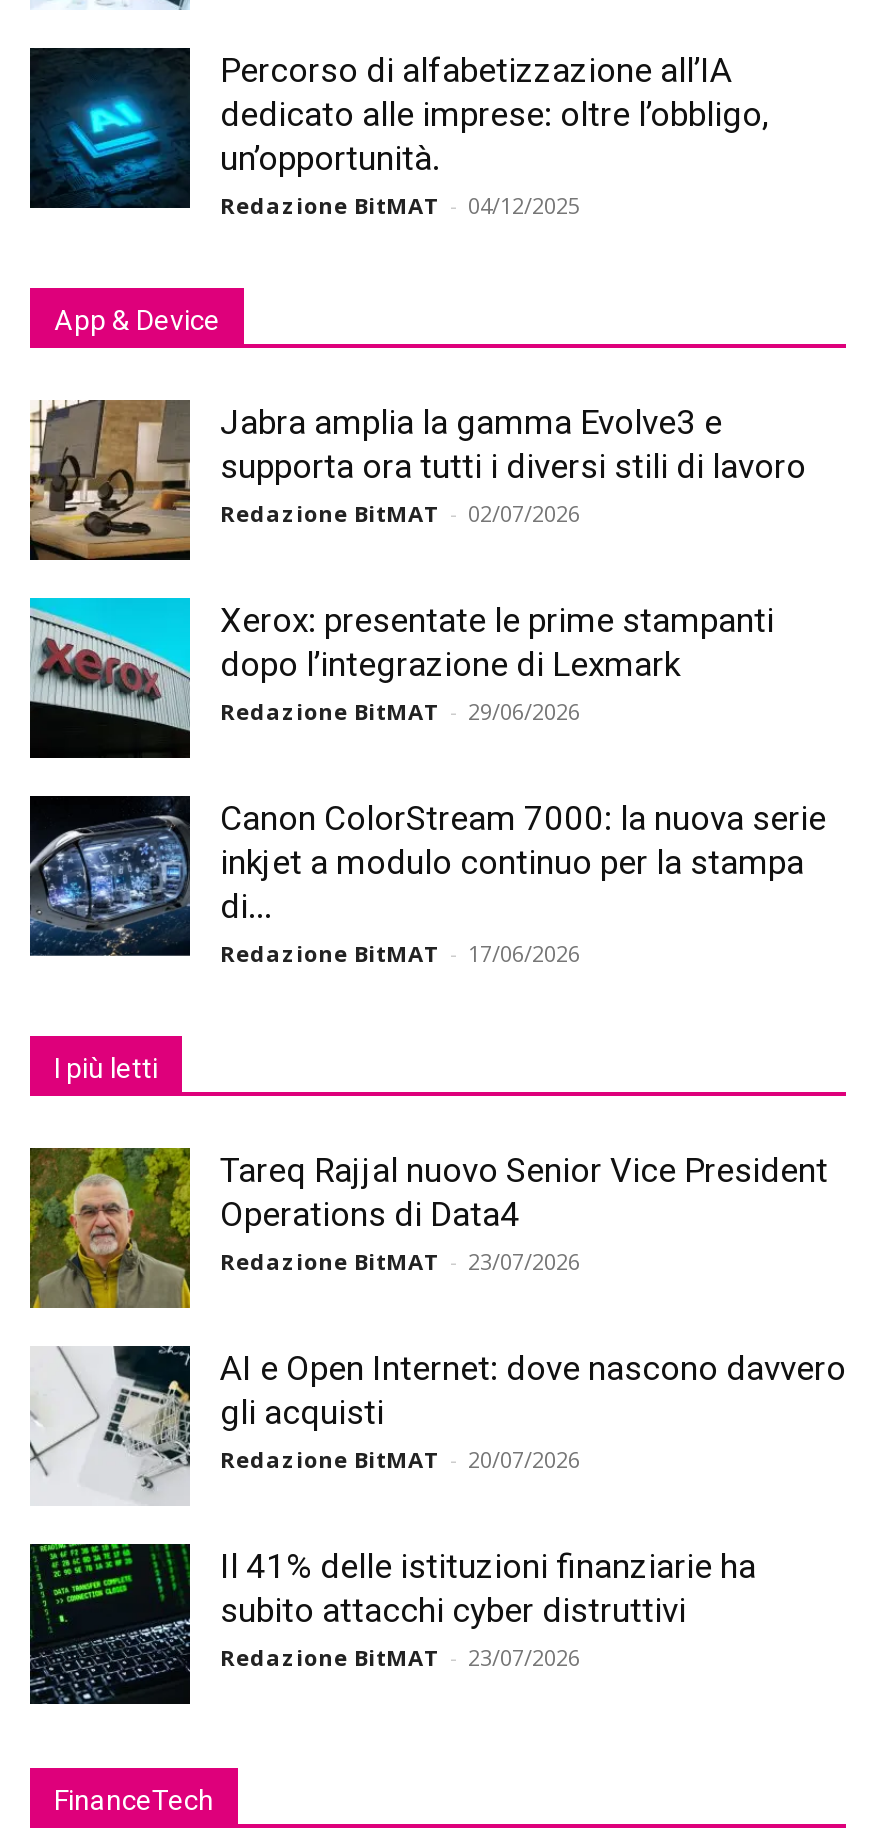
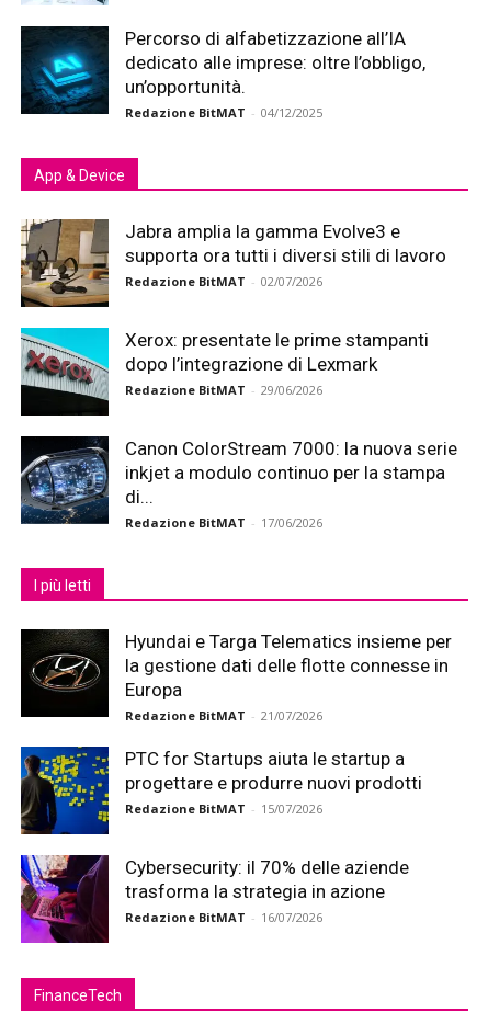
- [image]
- Tareq Rajjal nuovo Senior Vice President
- Operations di Data4
- Redazione BitMAT - 23/07/2026
+ [image]
+ Hyundai e Targa Telematics insieme per
+ la gestione dati delle flotte connesse in
+ Europa
+ Redazione BitMAT - 21/07/2026

- [image]
- AI e Open Internet: dove nascono davvero
- gli acquisti
- Redazione BitMAT - 20/07/2026
+ [image]
+ PTC for Startups aiuta le startup a
+ progettare e produrre nuovi prodotti
+ Redazione BitMAT - 15/07/2026

- [image]
- Il 41% delle istituzioni finanziarie ha
- subito attacchi cyber distruttivi
- Redazione BitMAT - 23/07/2026
+ [image]
+ Cybersecurity: il 70% delle aziende
+ trasforma la strategia in azione
+ Redazione BitMAT - 16/07/2026
